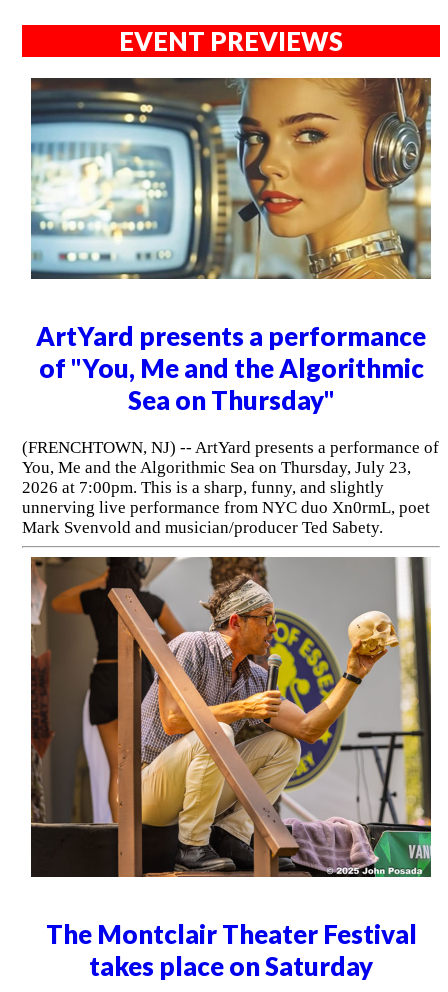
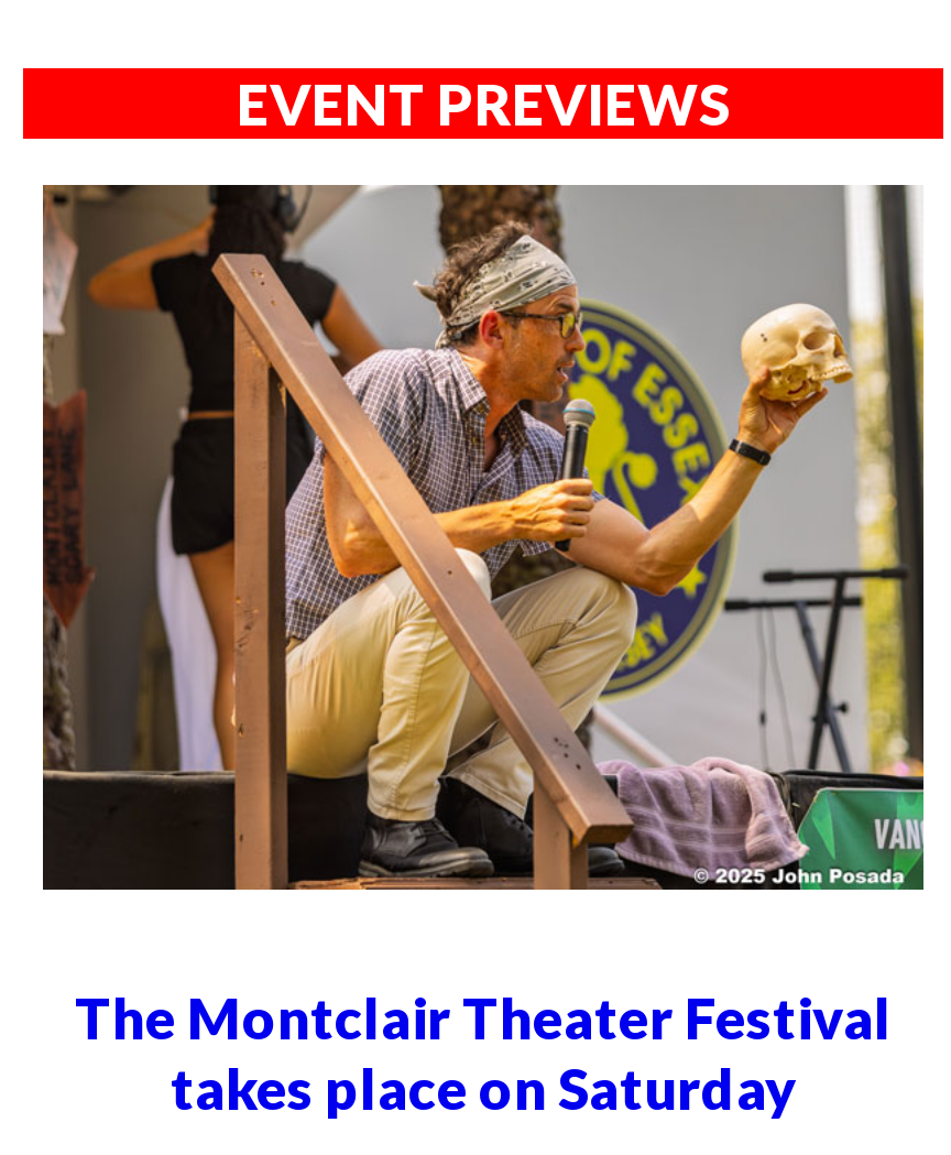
- [image]

- ArtYard presents a performance
- of "You, Me and the Algorithmic
- Sea on Thursday"
- (FRENCHTOWN, NJ) -- ArtYard presents a performance of
- You, Me and the Algorithmic Sea on Thursday, July 23,
- 2026 at 7:00pm. This is a sharp, funny, and slightly
- unnerving live performance from NYC duo Xn0rmL, poet
- Mark Svenvold and musician/producer Ted Sabety.
